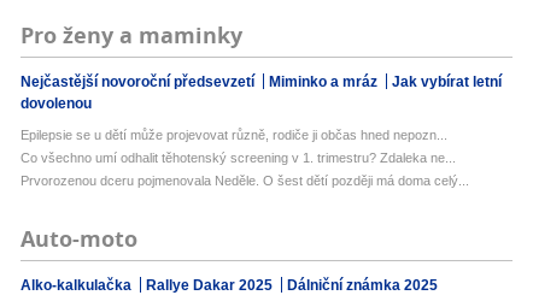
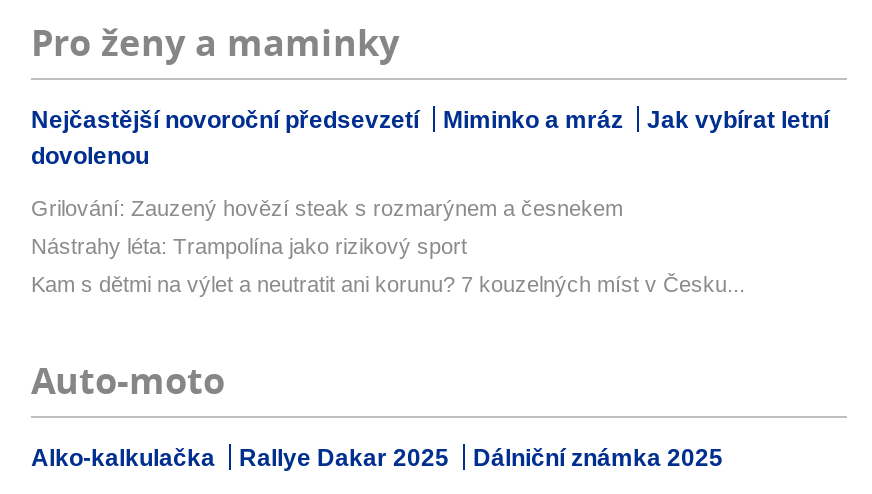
- Epilepsie se u dětí může projevovat různě, rodiče ji občas hned nepozn...
+ Grilování: Zauzený hovězí steak s rozmarýnem a česnekem

- Co všechno umí odhalit těhotenský screening v 1. trimestru? Zdaleka ne...
+ Nástrahy léta: Trampolína jako rizikový sport

- Prvorozenou dceru pojmenovala Neděle. O šest dětí později má doma celý...
+ Kam s dětmi na výlet a neutratit ani korunu? 7 kouzelných míst v Česku...
